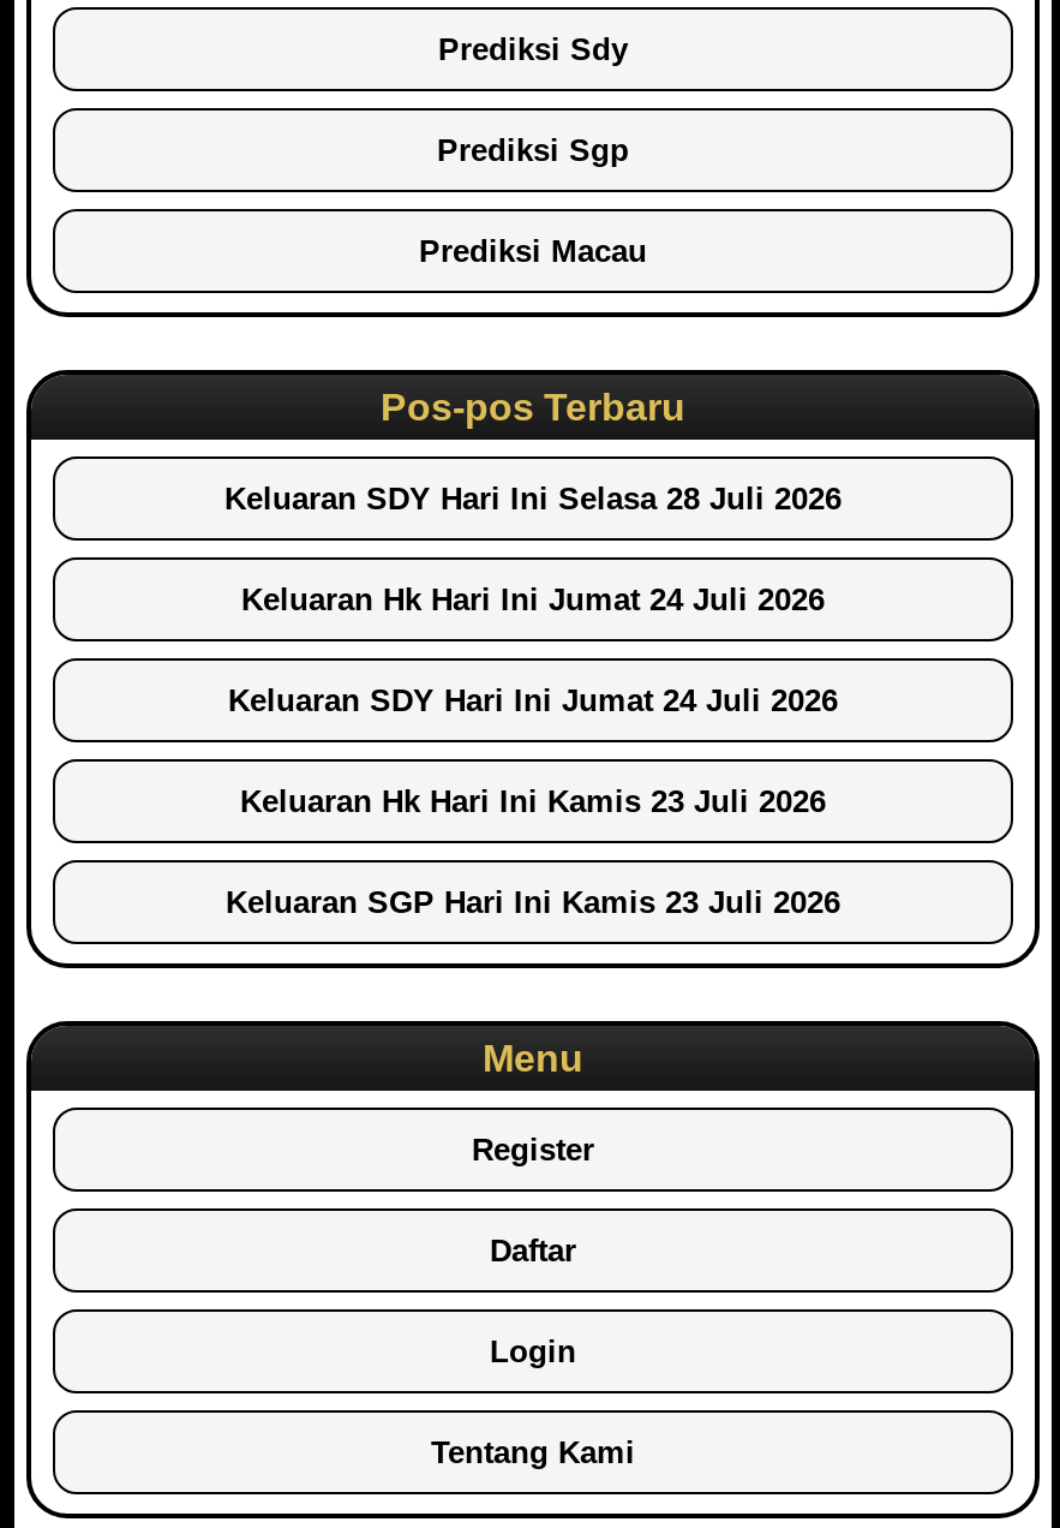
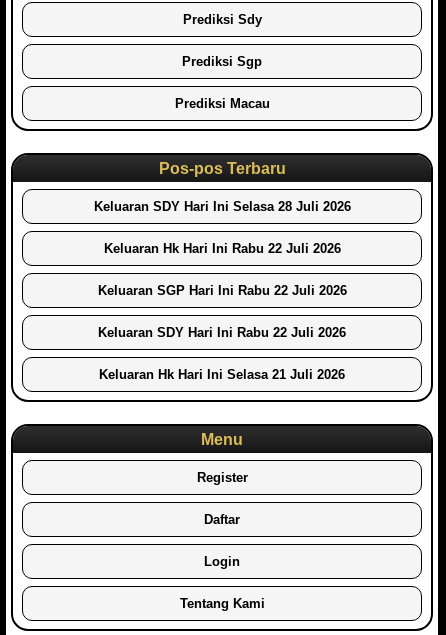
- Keluaran Hk Hari Ini Jumat 24 Juli 2026
+ Keluaran Hk Hari Ini Rabu 22 Juli 2026

- Keluaran SDY Hari Ini Jumat 24 Juli 2026
+ Keluaran SGP Hari Ini Rabu 22 Juli 2026

- Keluaran Hk Hari Ini Kamis 23 Juli 2026
+ Keluaran SDY Hari Ini Rabu 22 Juli 2026

- Keluaran SGP Hari Ini Kamis 23 Juli 2026
+ Keluaran Hk Hari Ini Selasa 21 Juli 2026
